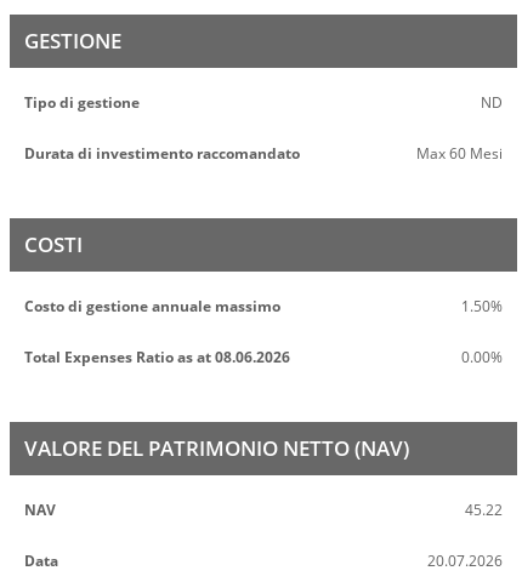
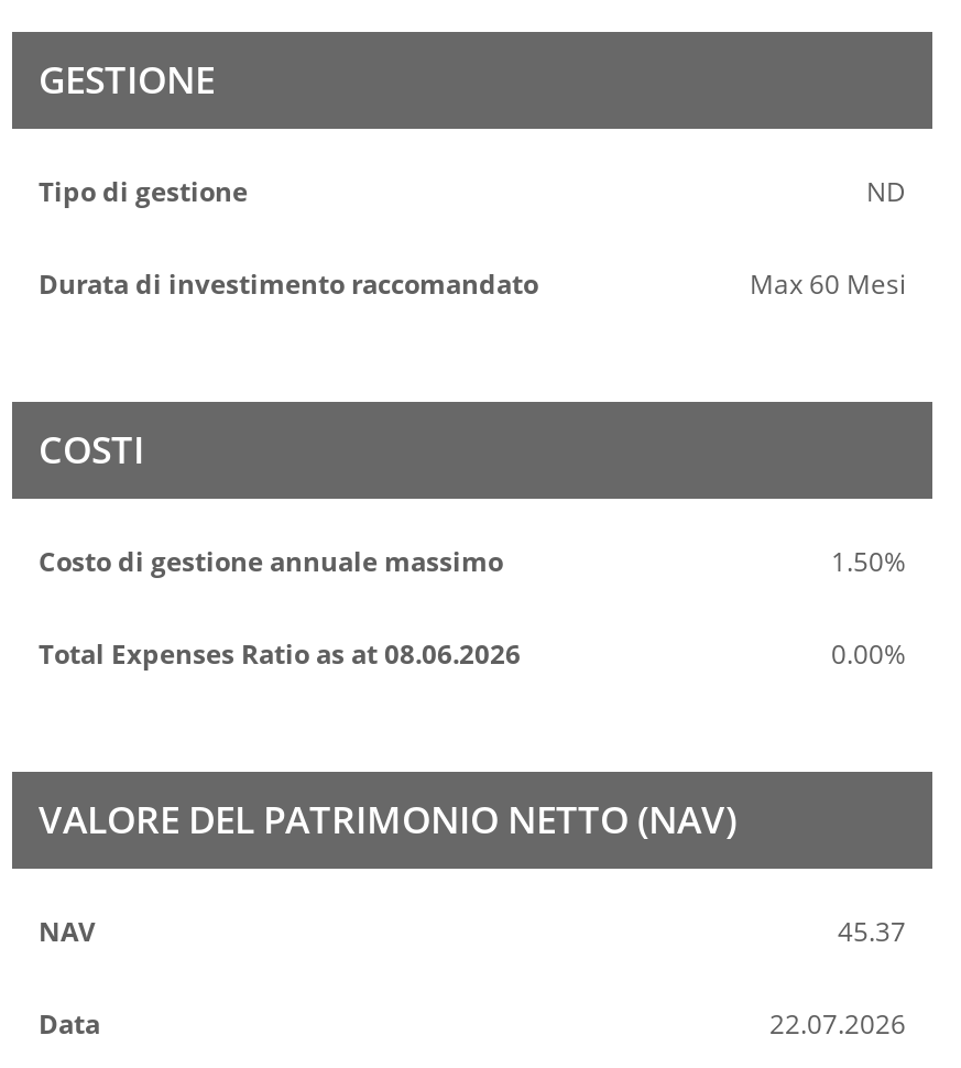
- 45.22
+ 45.37

- 20.07.2026
+ 22.07.2026
